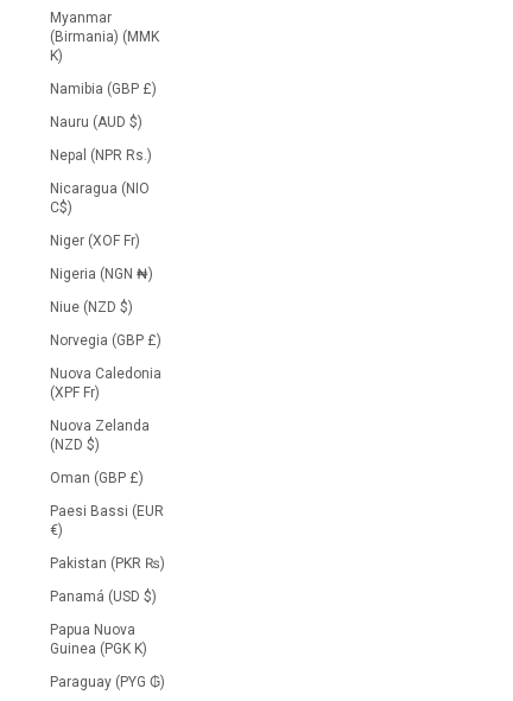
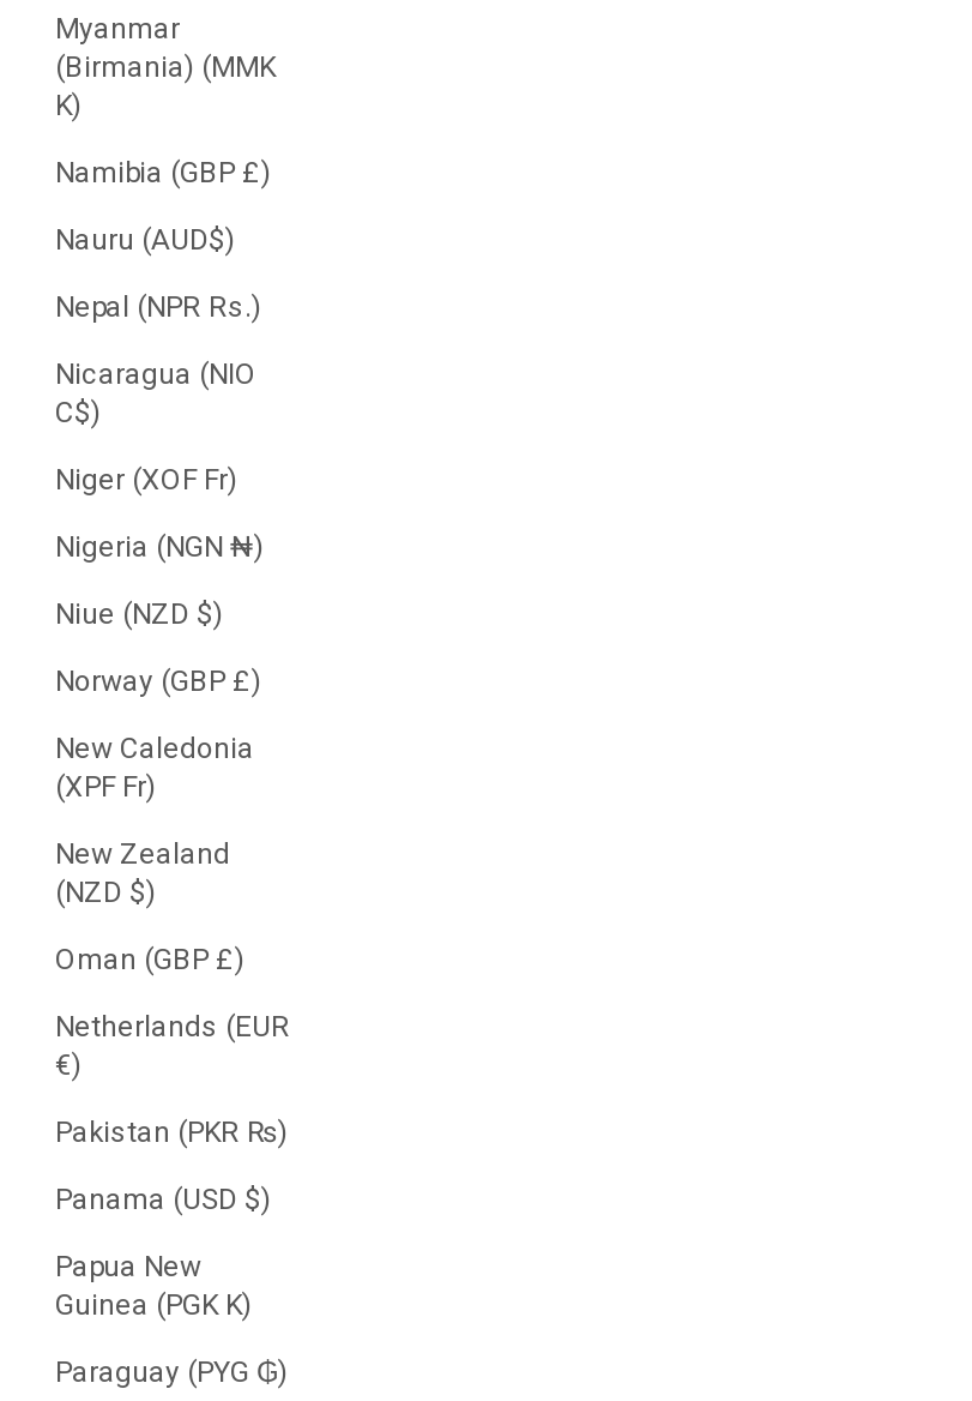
- Nauru (AUD $)
+ Nauru (AUD$)

- Norvegia (GBP £)
+ Norway (GBP £)

- Nuova Caledonia
+ New Caledonia

- Nuova Zelanda
+ New Zealand

- Paesi Bassi (EUR
+ Netherlands (EUR

- Panamá (USD $)
+ Panama (USD $)

- Papua Nuova
+ Papua New
